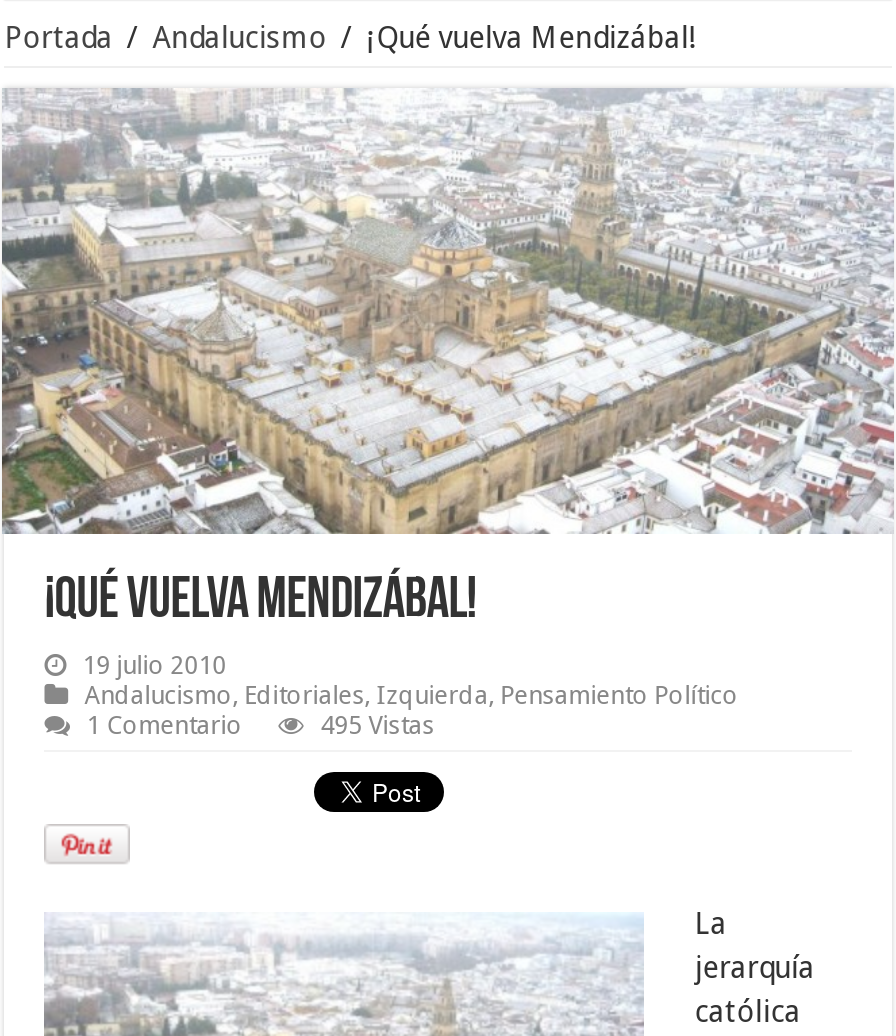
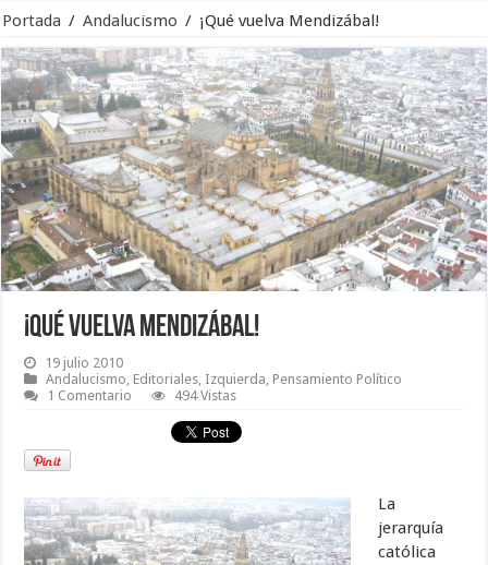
- 495 Vistas
+ 494 Vistas
